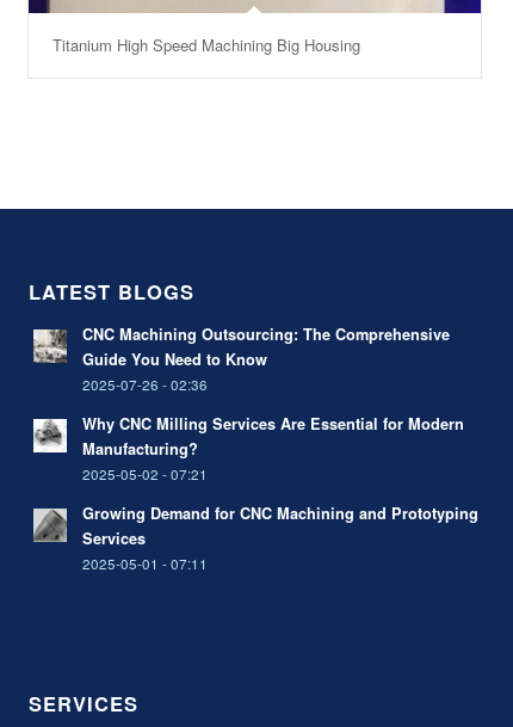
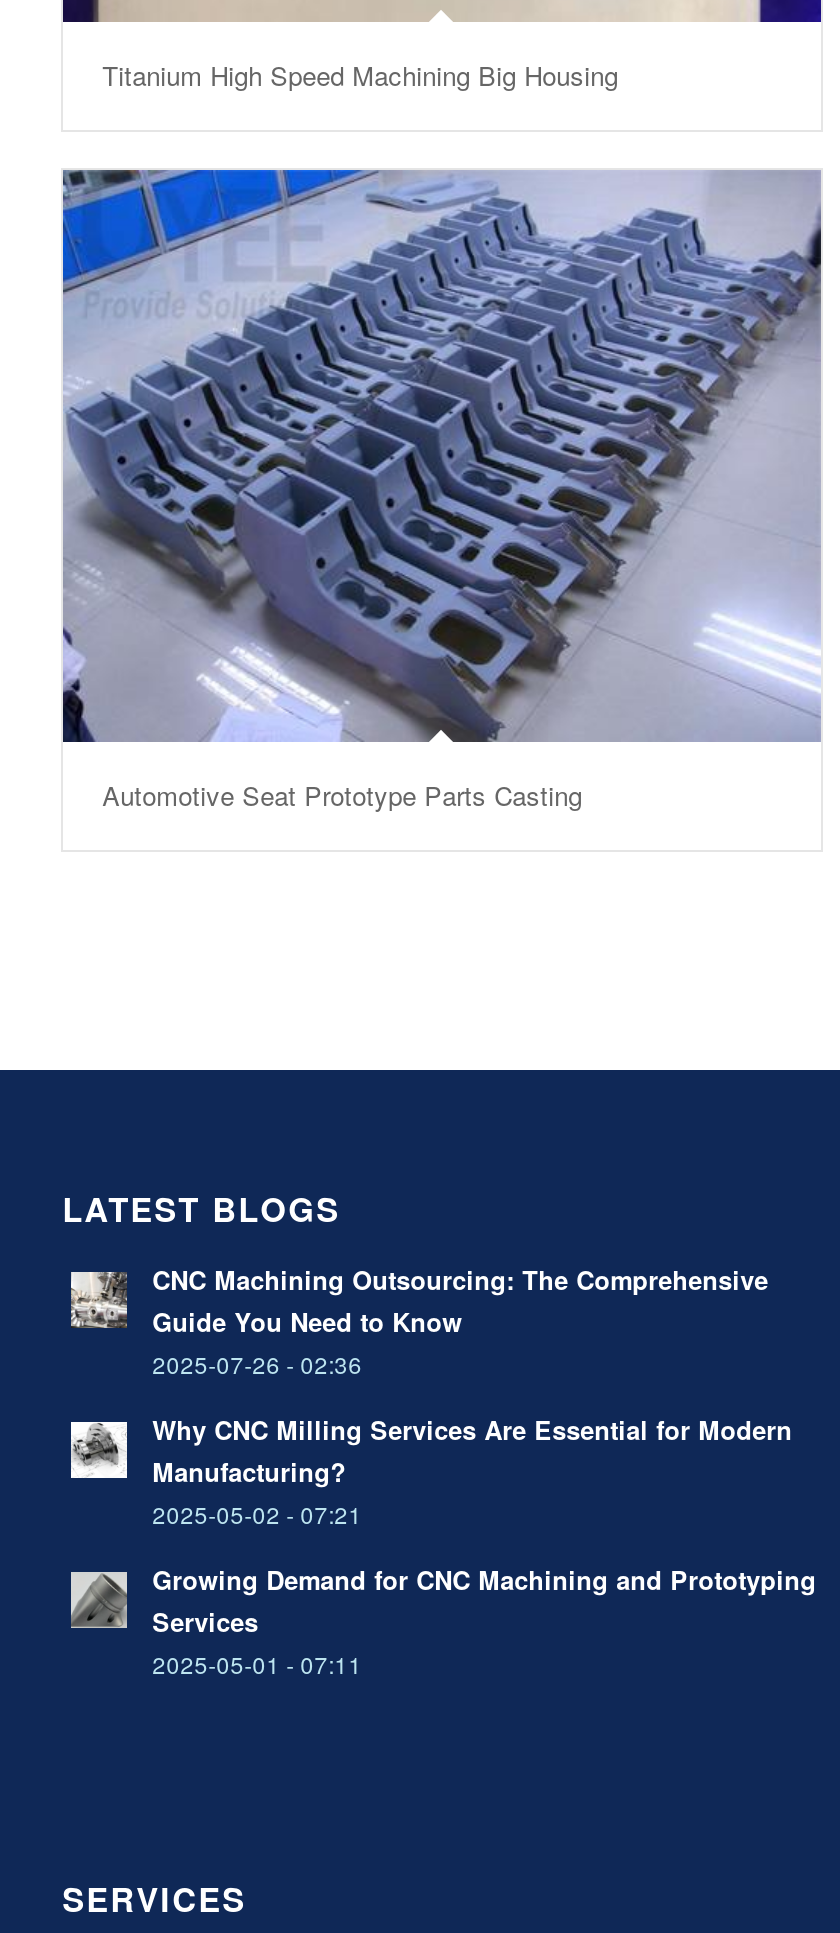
+ [image]
+ Automotive Seat Prototype Parts Casting
